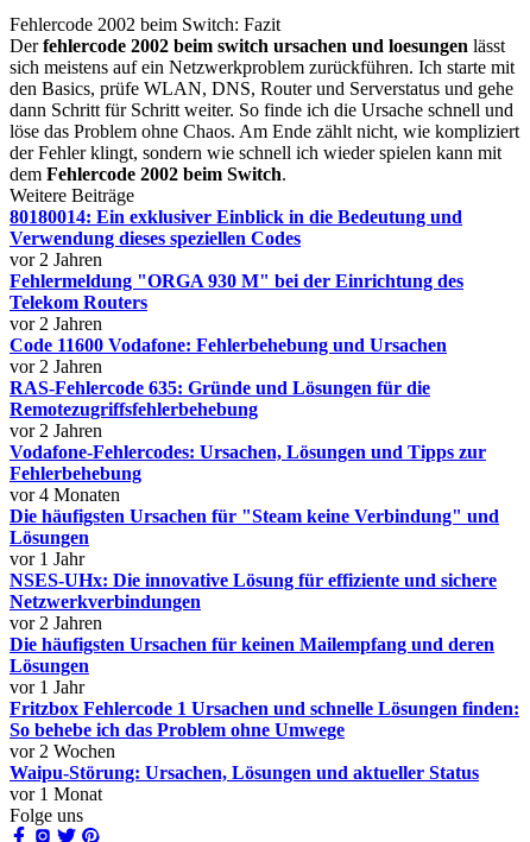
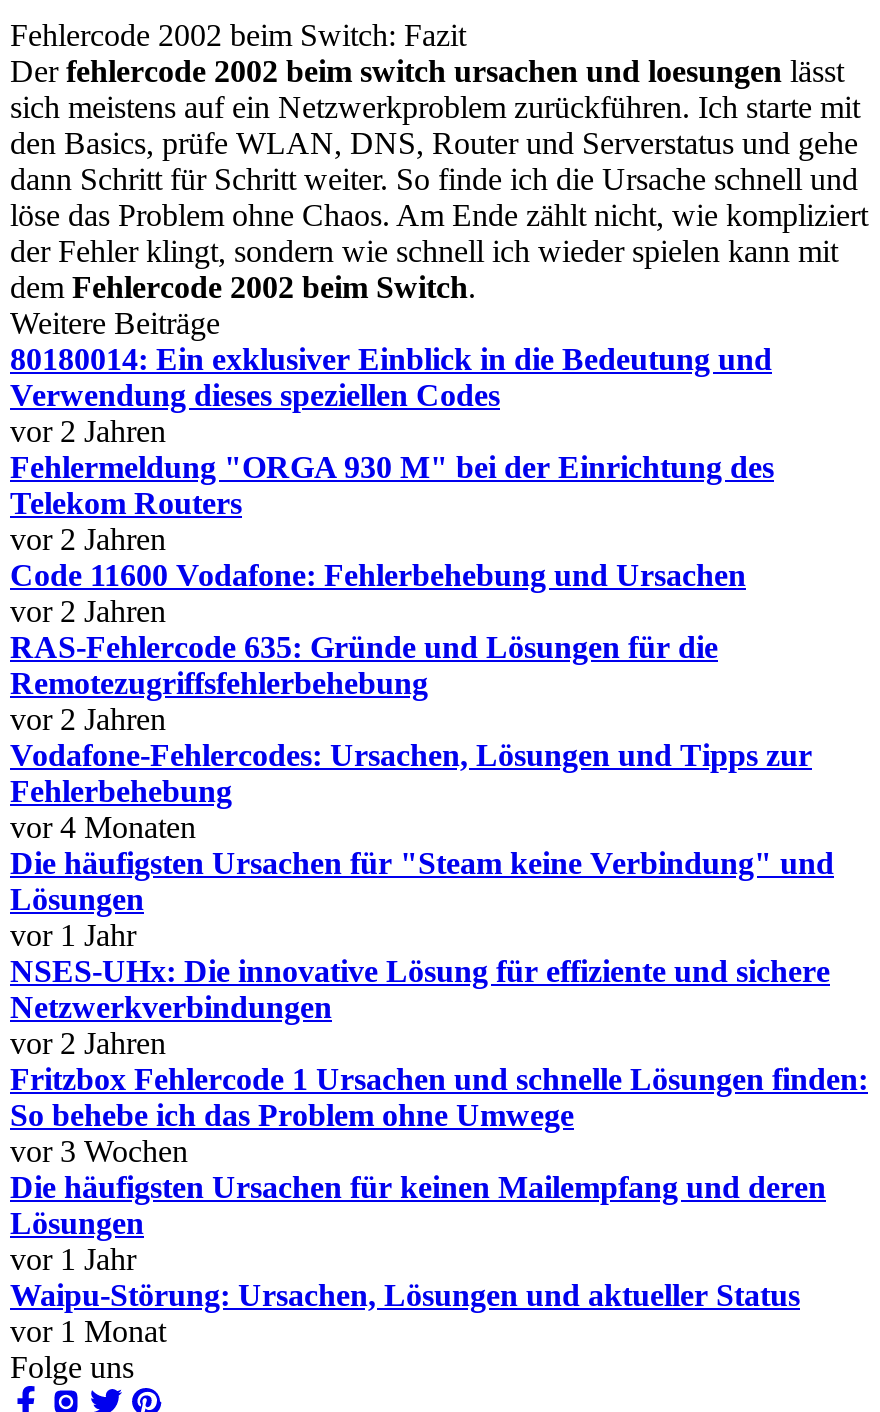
+ vor 3 Wochen

moved down: Die häufigsten Ursachen für keinen Mailempfang und deren | Lösungen | vor 1 Jahr

moved up: Fritzbox Fehlercode 1 Ursachen und schnelle Lösungen finden: | So behebe ich das Problem ohne Umwege

- vor 2 Wochen
